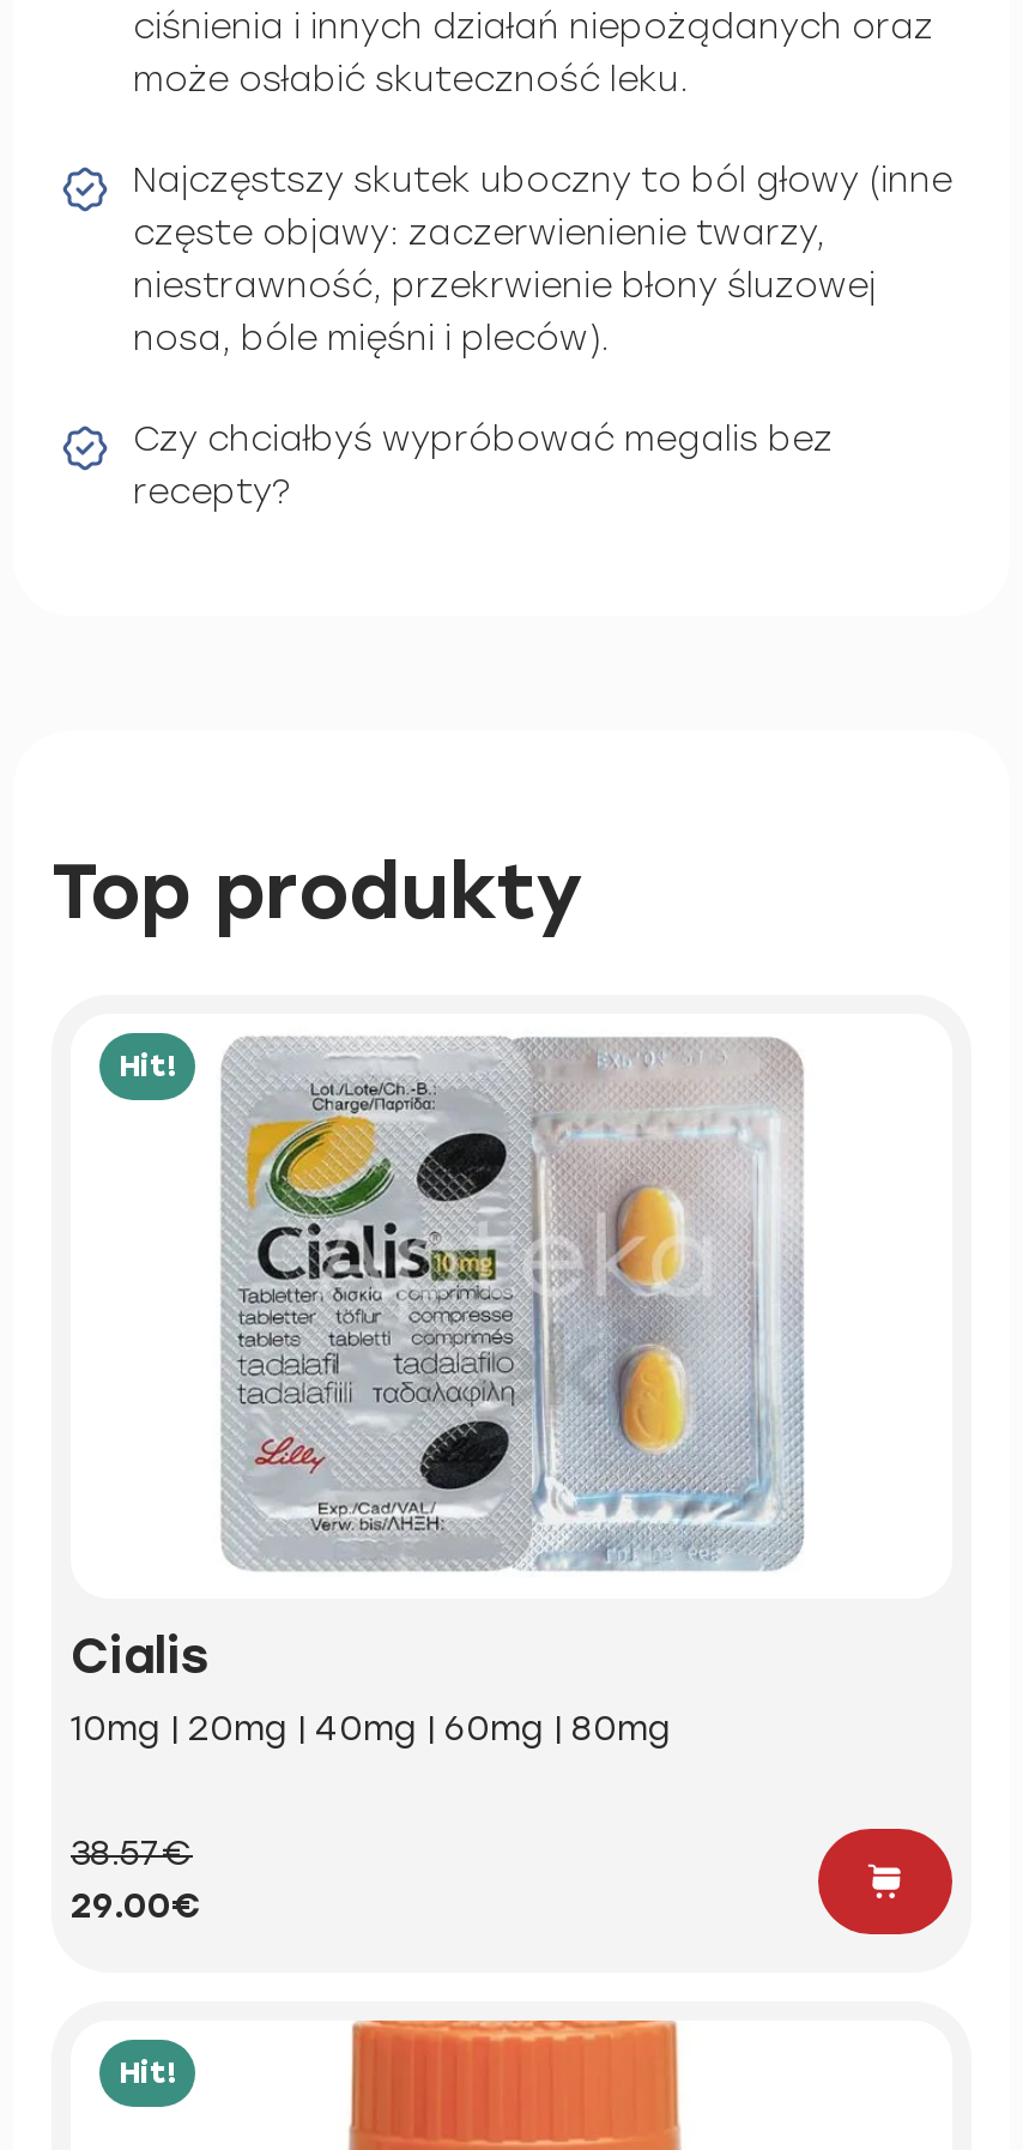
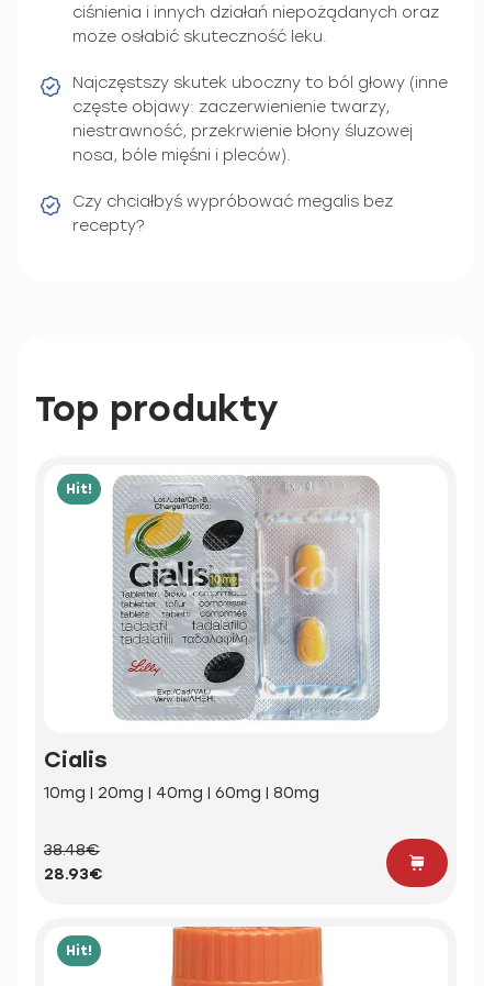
- 38.57€
+ 38.48€

- 29.00€
+ 28.93€
